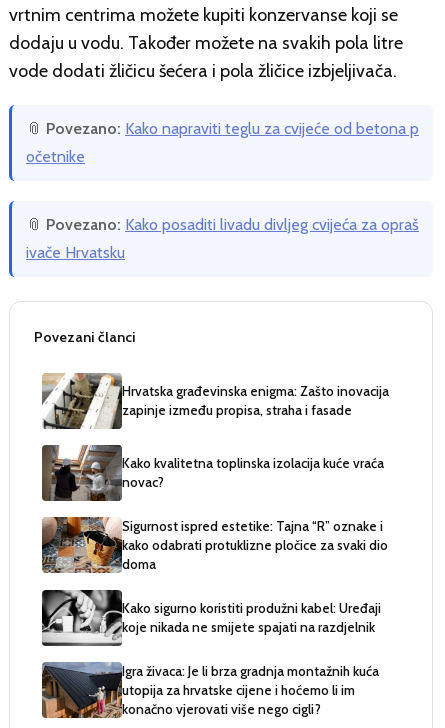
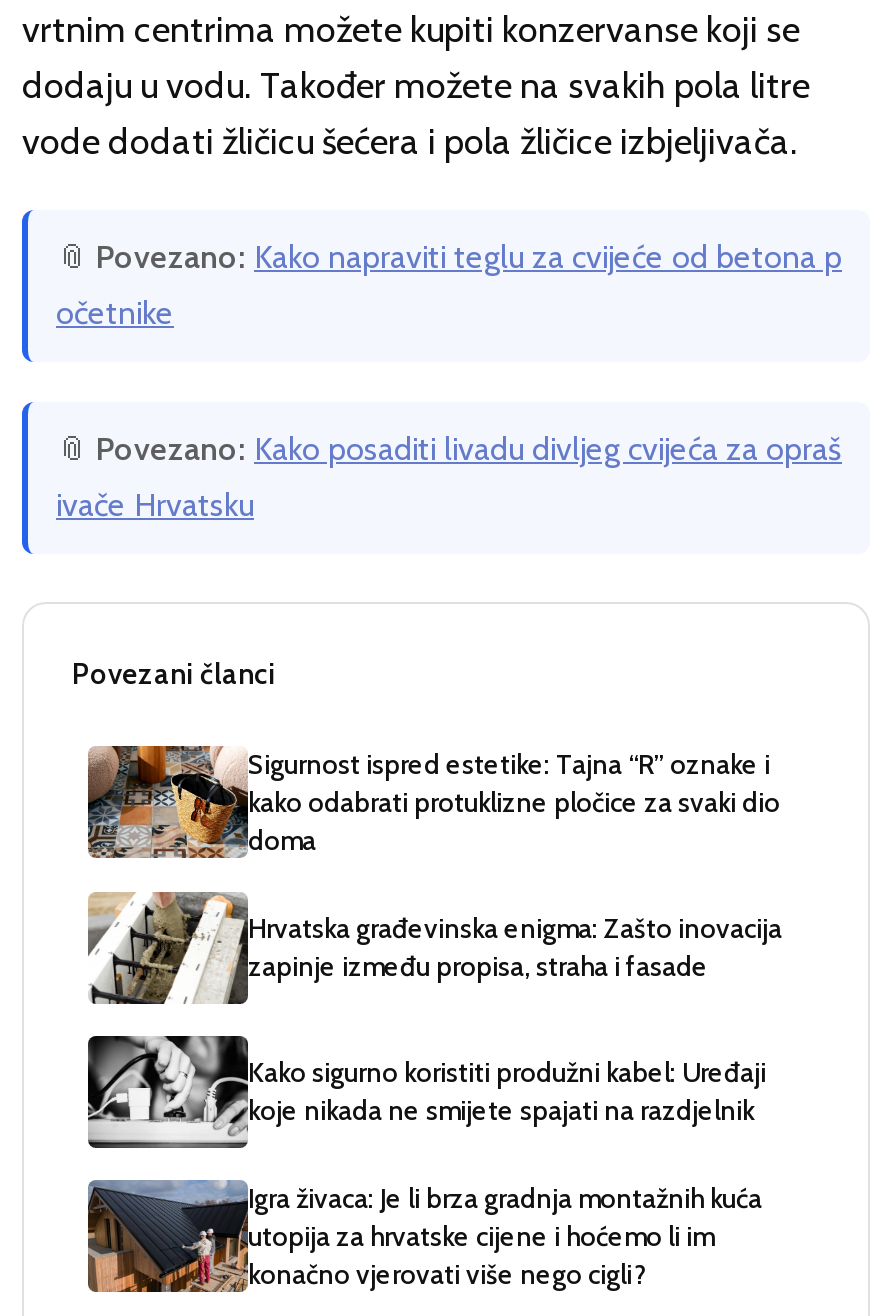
moved down: [image] | Hrvatska građevinska enigma: Zašto inovacija | zapinje između propisa, straha i fasade

- [image]
- Kako kvalitetna toplinska izolacija kuće vraća
- novac?

moved up: [image] | Sigurnost ispred estetike: Tajna “R” oznake i | kako odabrati protuklizne pločice za svaki dio | doma
